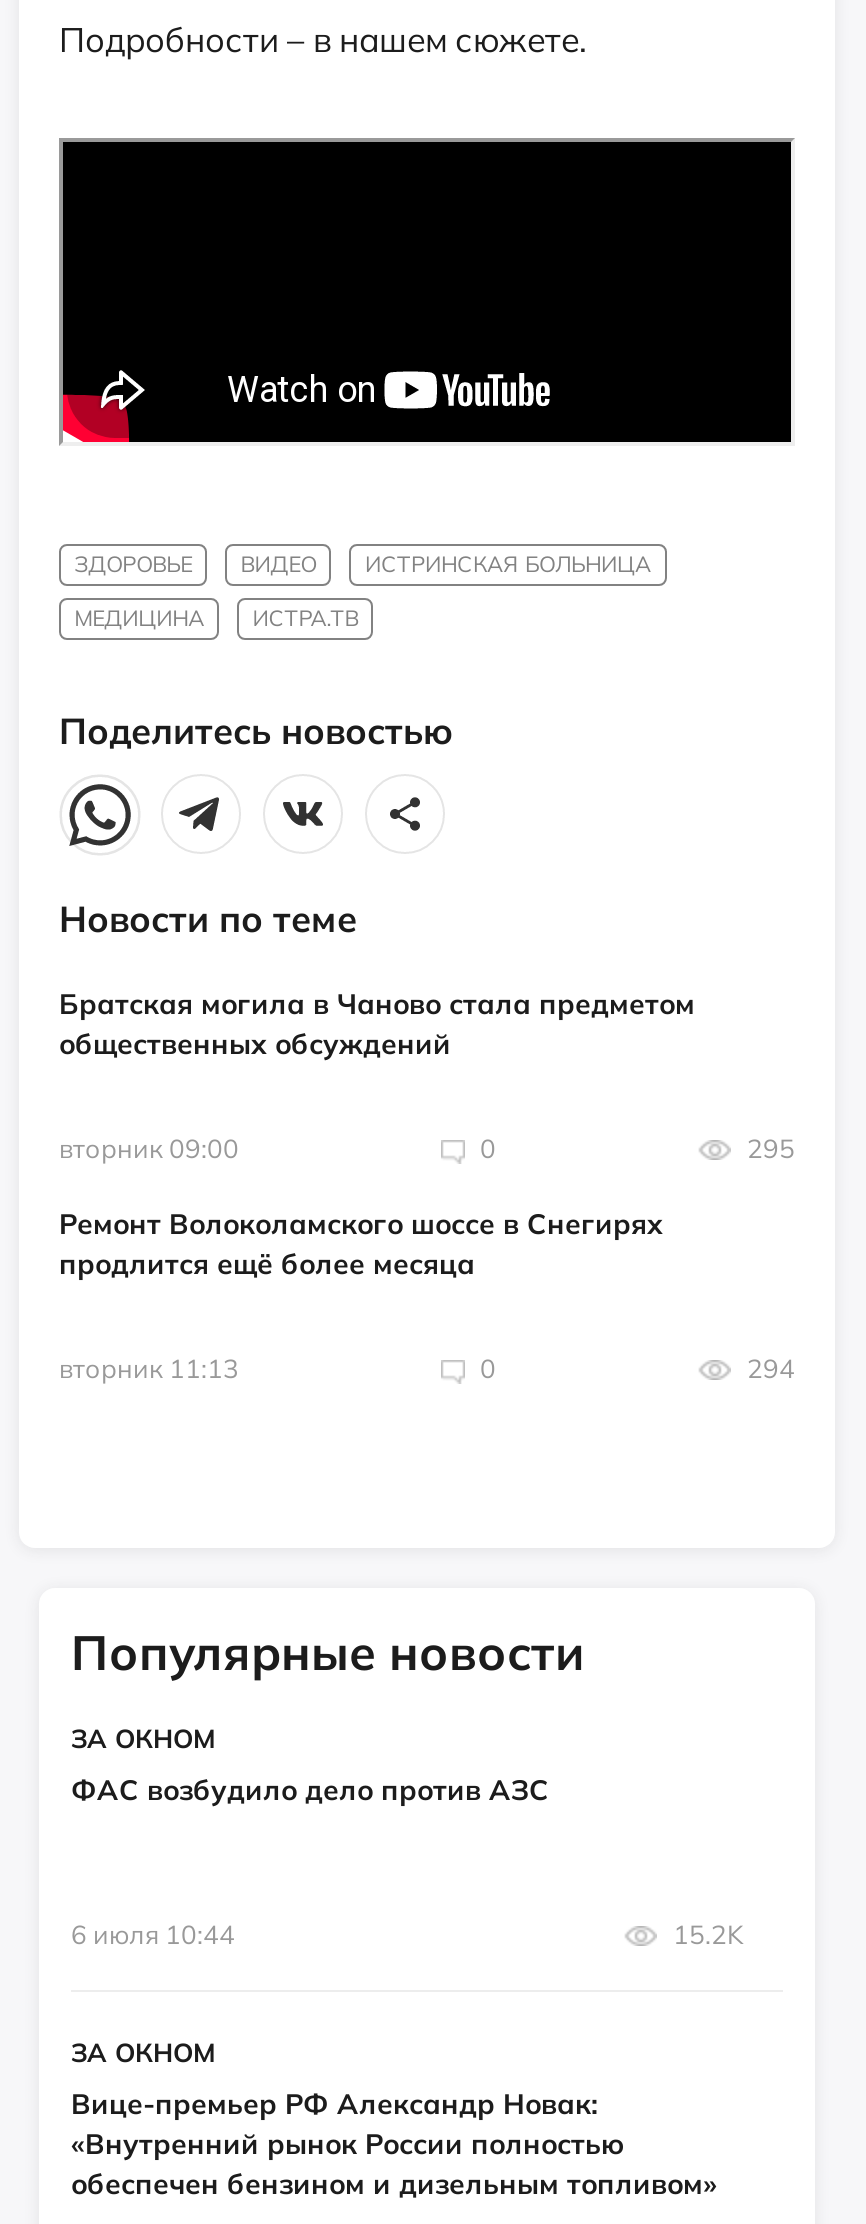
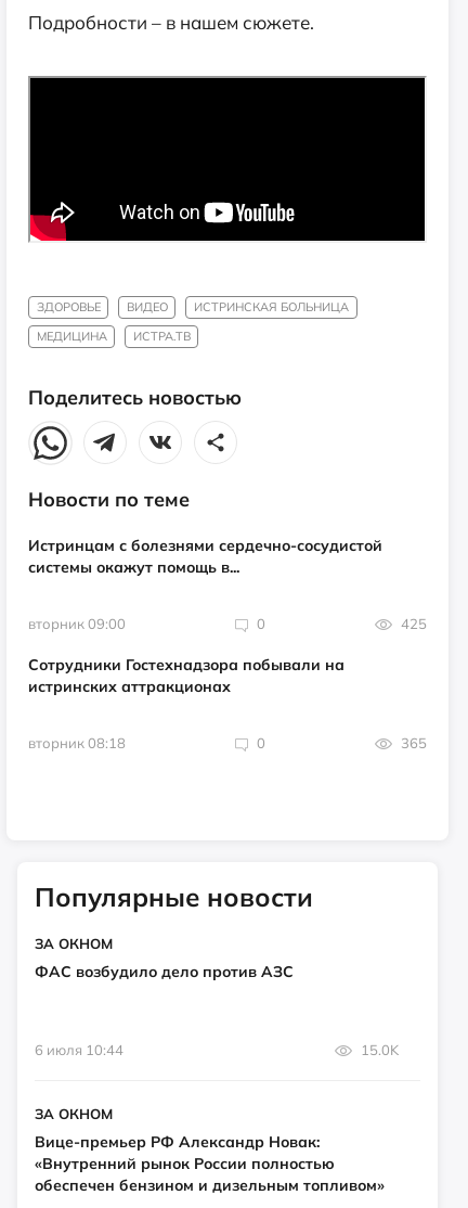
- Братская могила в Чаново стала предметом
- общественных обсуждений
+ Истринцам с болезнями сердечно-сосудистой
+ системы окажут помощь в...

- 295
+ 425

- Ремонт Волоколамского шоссе в Снегирях
- продлится ещё более месяца
+ Сотрудники Гостехнадзора побывали на
+ истринских аттракционах

- вторник 11:13
+ вторник 08:18

- 294
+ 365

- 15.2K
+ 15.0K
